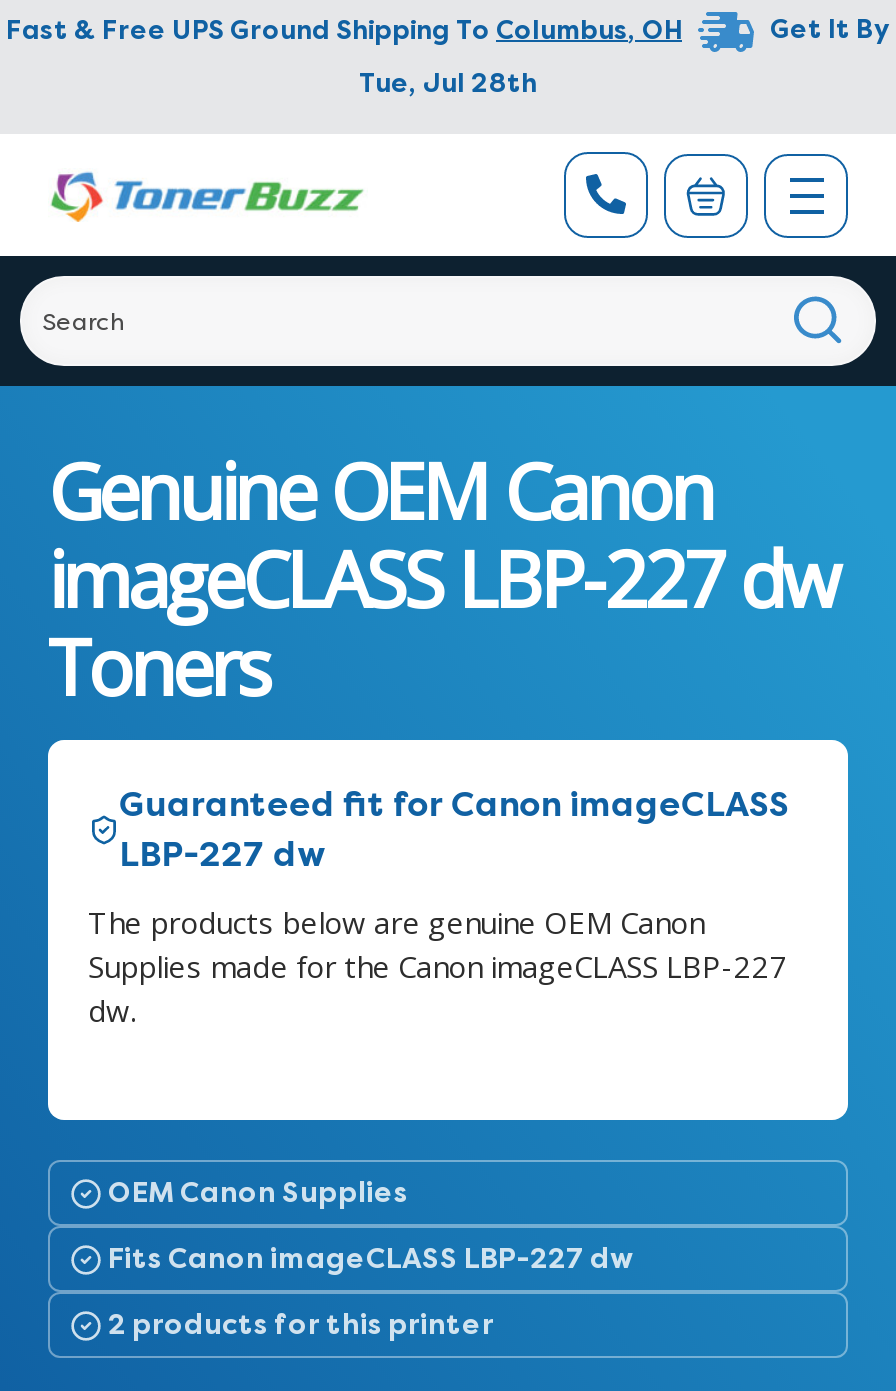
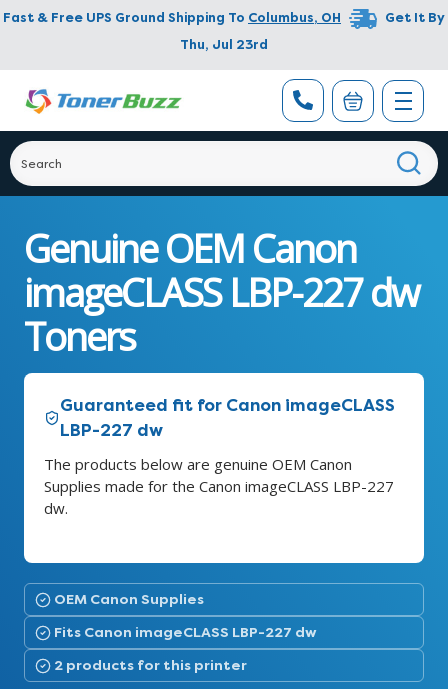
- Tue, Jul 28th
+ Thu, Jul 23rd
